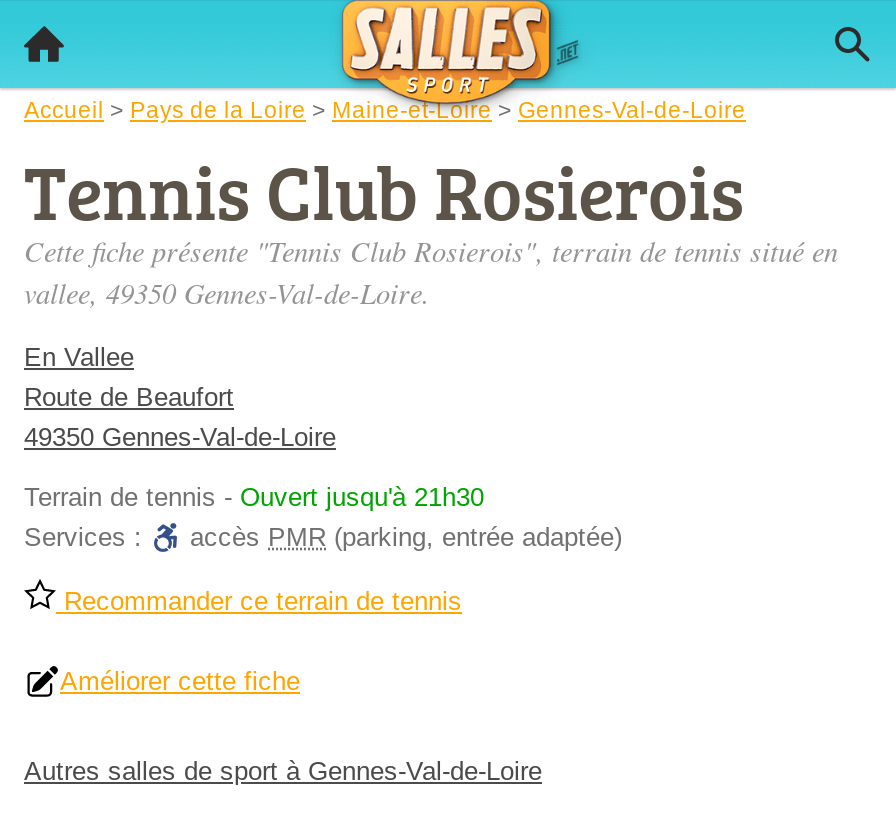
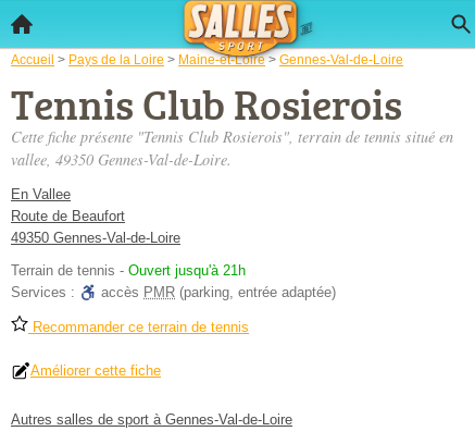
- Terrain de tennis - Ouvert jusqu'à 21h30
+ Terrain de tennis - Ouvert jusqu'à 21h
